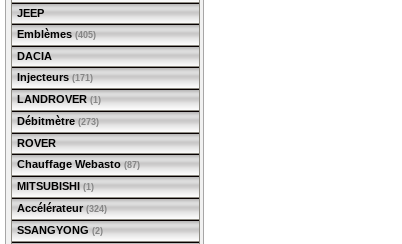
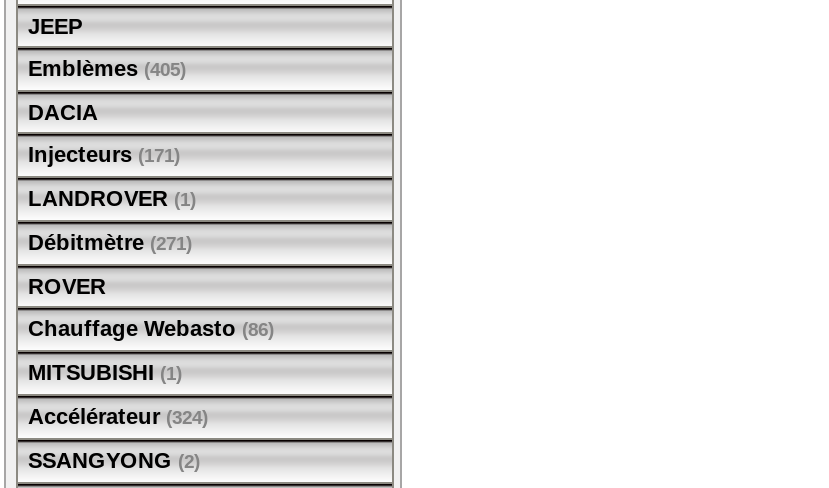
- Débitmètre (273)
+ Débitmètre (271)

- Chauffage Webasto (87)
+ Chauffage Webasto (86)
